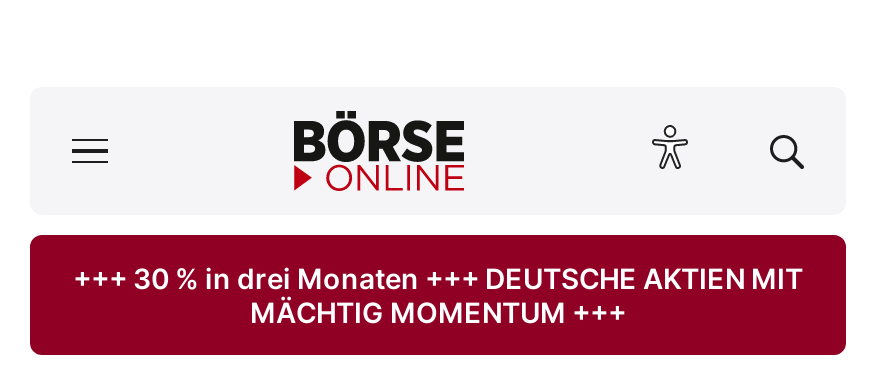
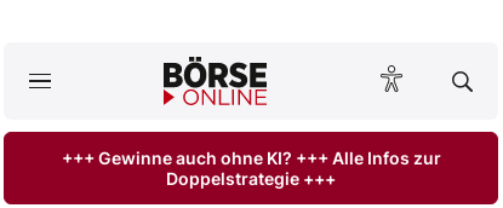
- +++ 30 % in drei Monaten +++ DEUTSCHE AKTIEN MIT
- MÄCHTIG MOMENTUM +++
+ +++ Gewinne auch ohne KI? +++ Alle Infos zur
+ Doppelstrategie +++
